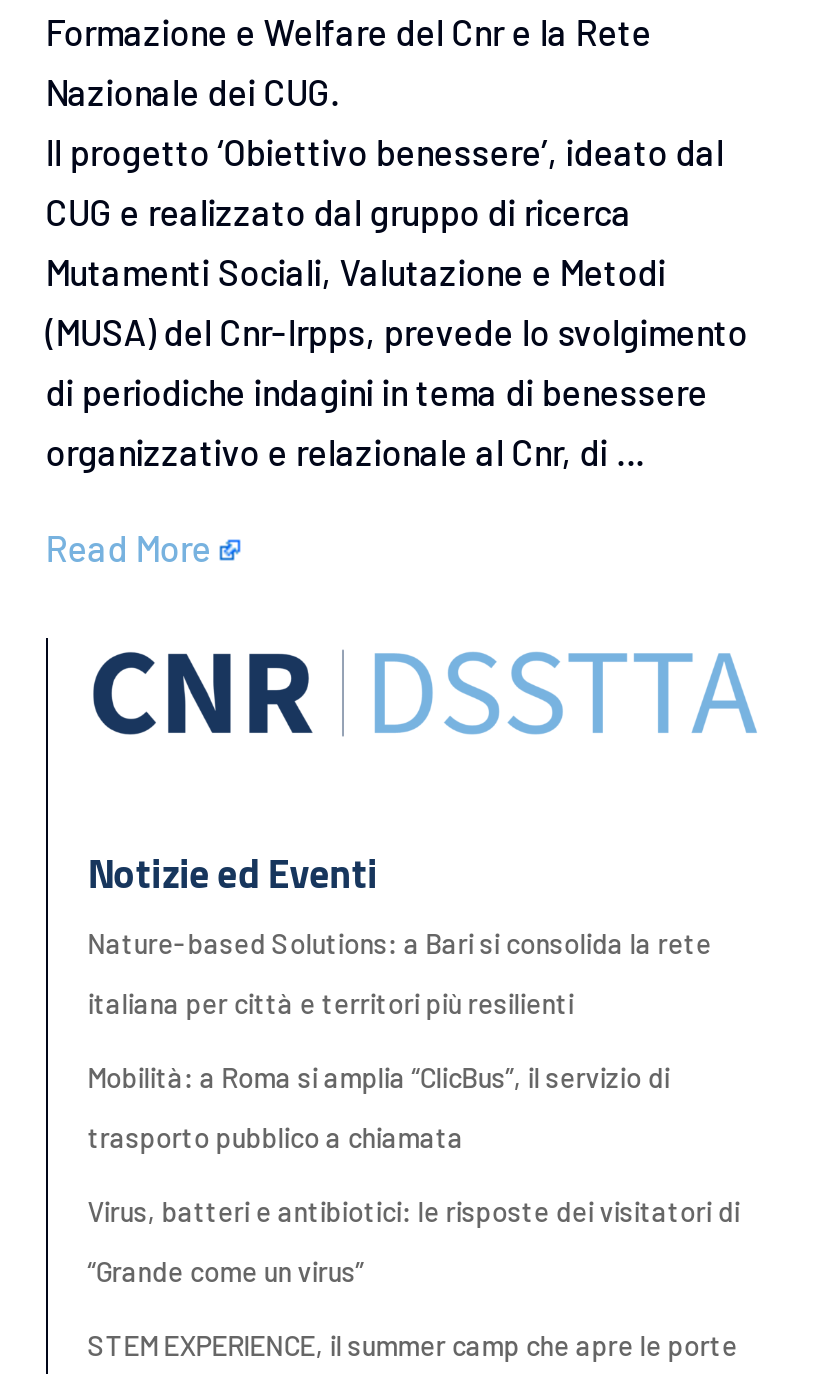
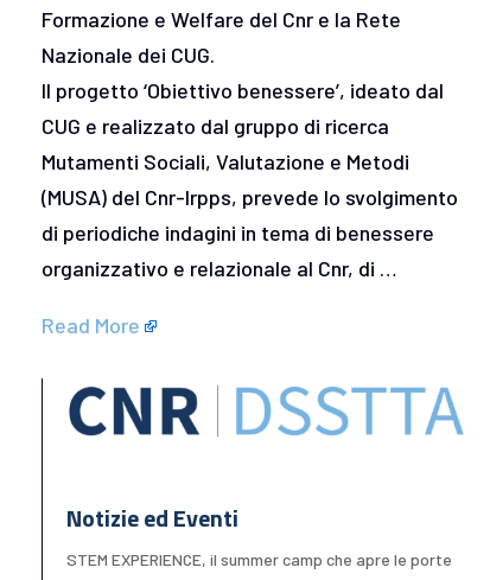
- Nature-based Solutions: a Bari si consolida la rete
- italiana per città e territori più resilienti
- Mobilità: a Roma si amplia “ClicBus”, il servizio di
- trasporto pubblico a chiamata
- Virus, batteri e antibiotici: le risposte dei visitatori di
- “Grande come un virus”
